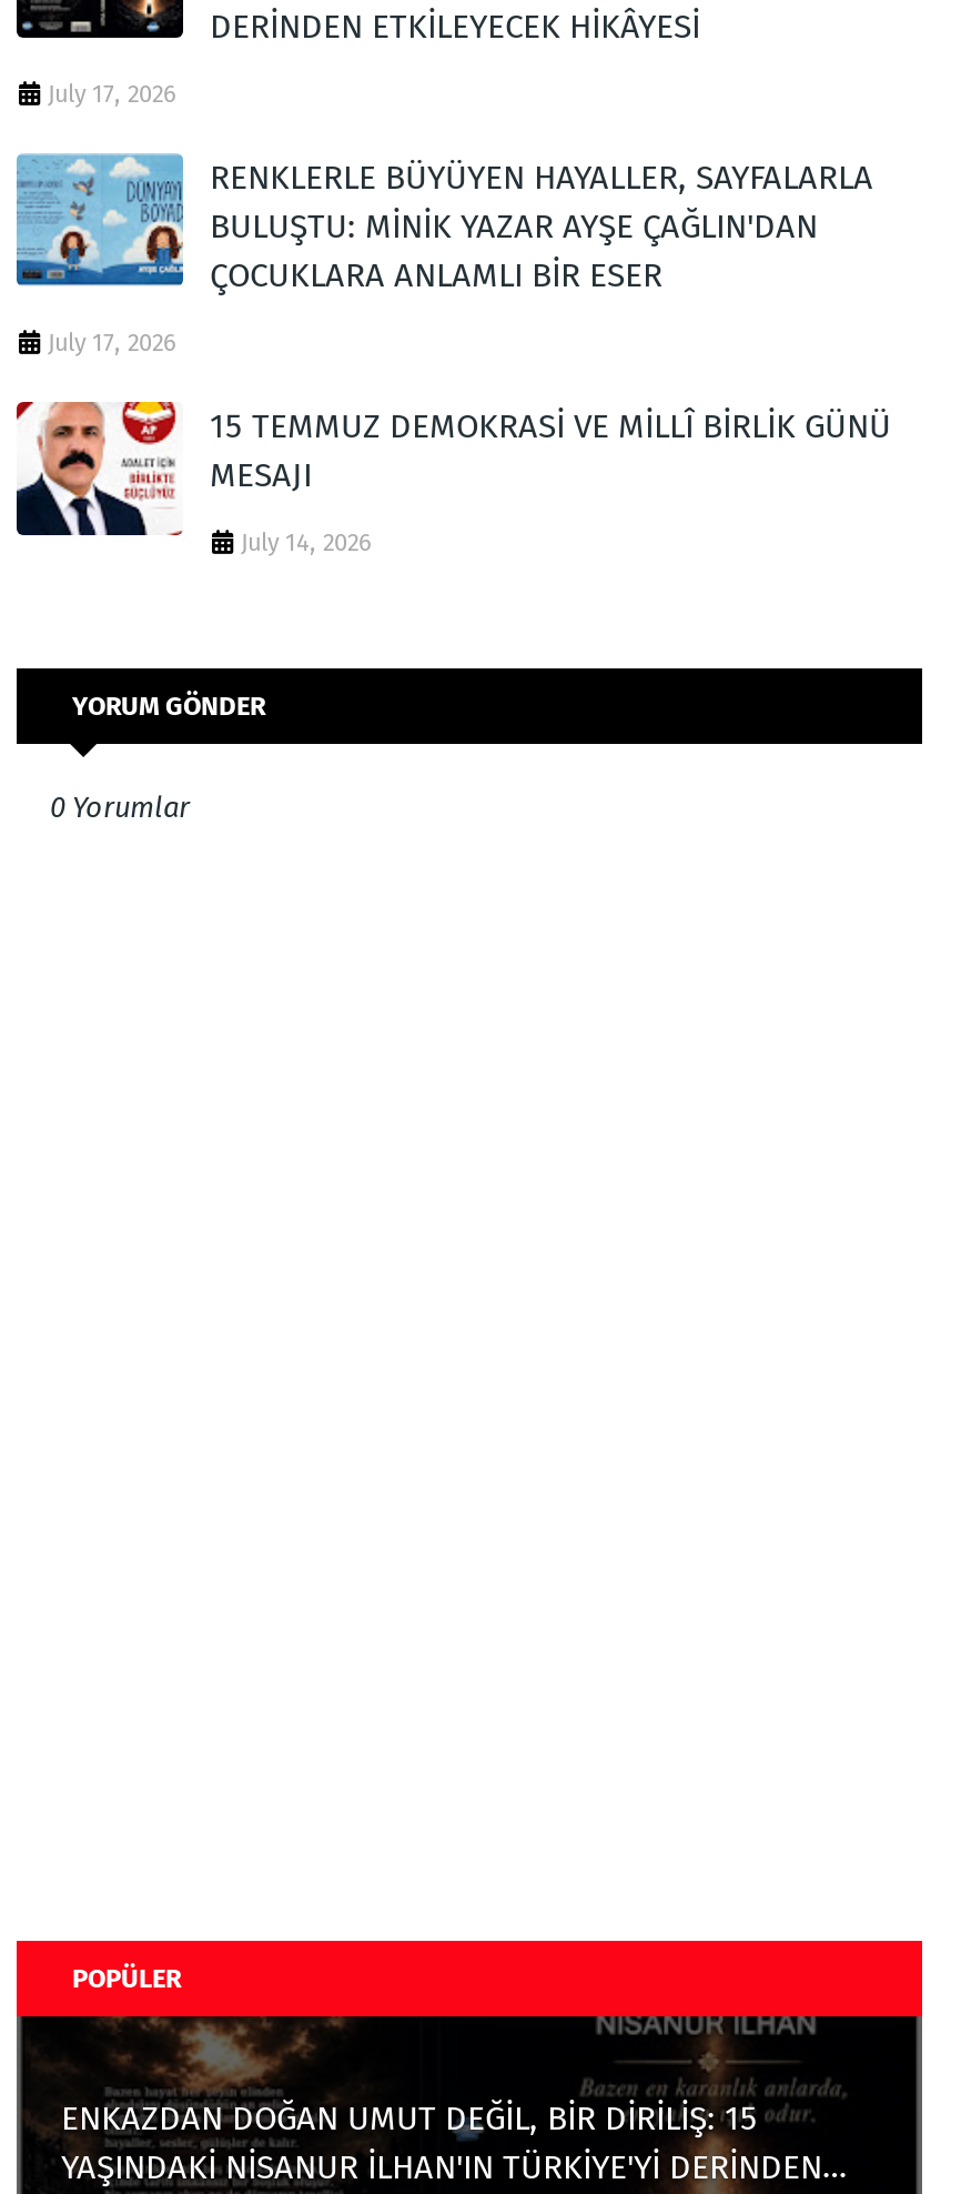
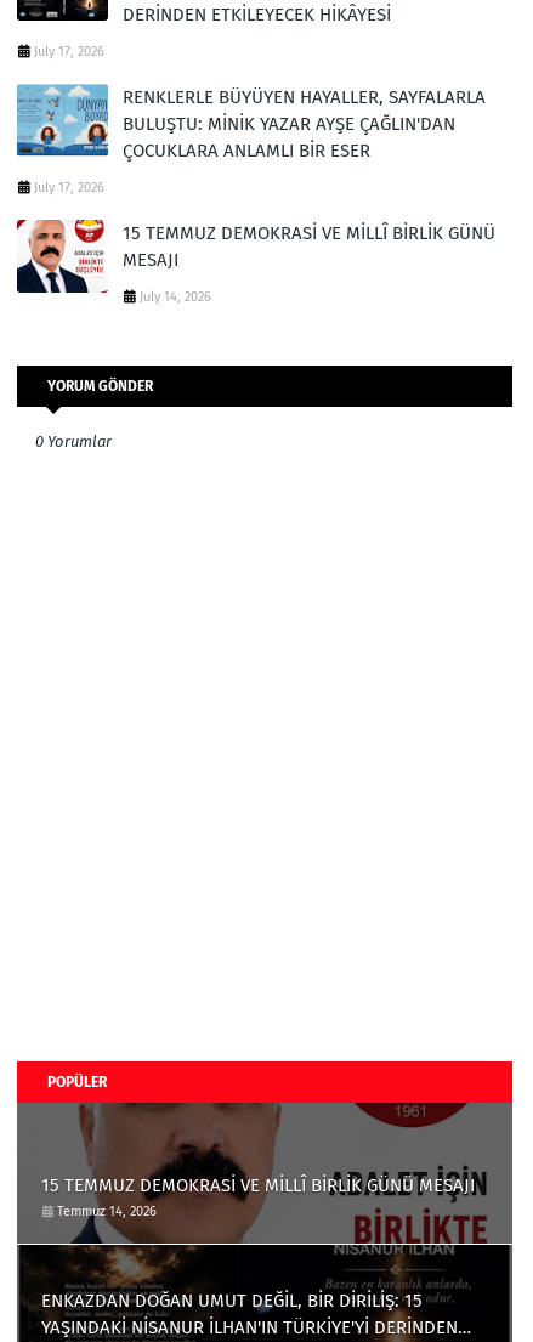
+ [image]
+ 15 TEMMUZ DEMOKRASİ VE MİLLÎ BİRLİK GÜNÜ MESAJI
+ Temmuz 14, 2026
